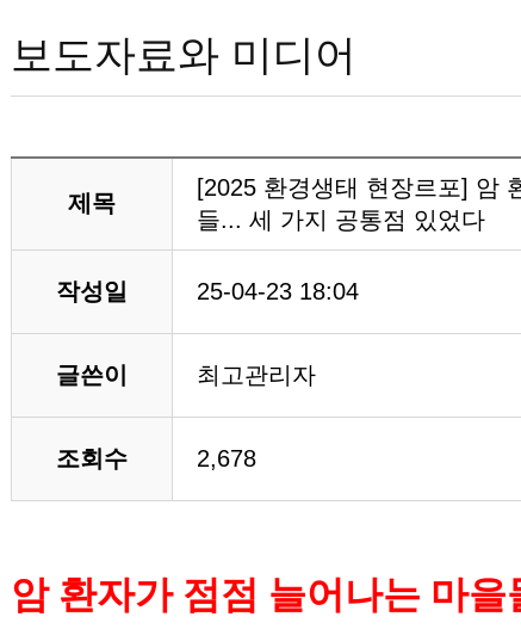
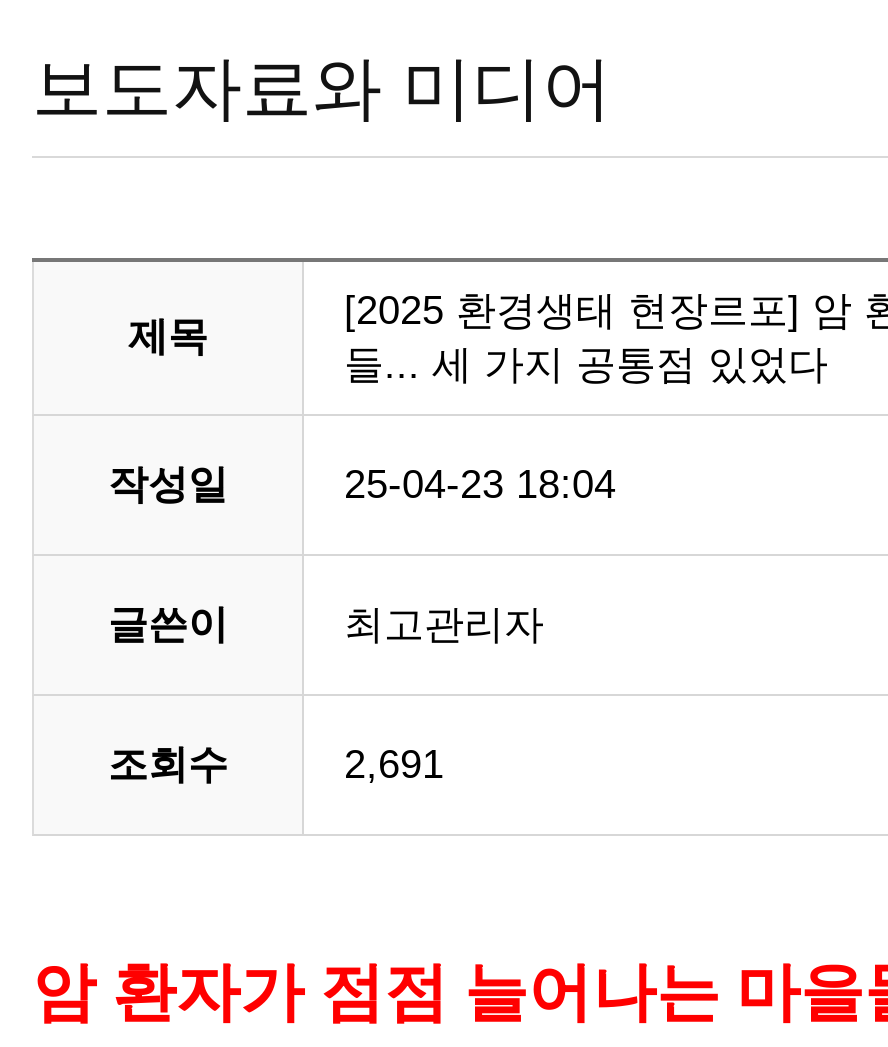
- 2,678
+ 2,691
